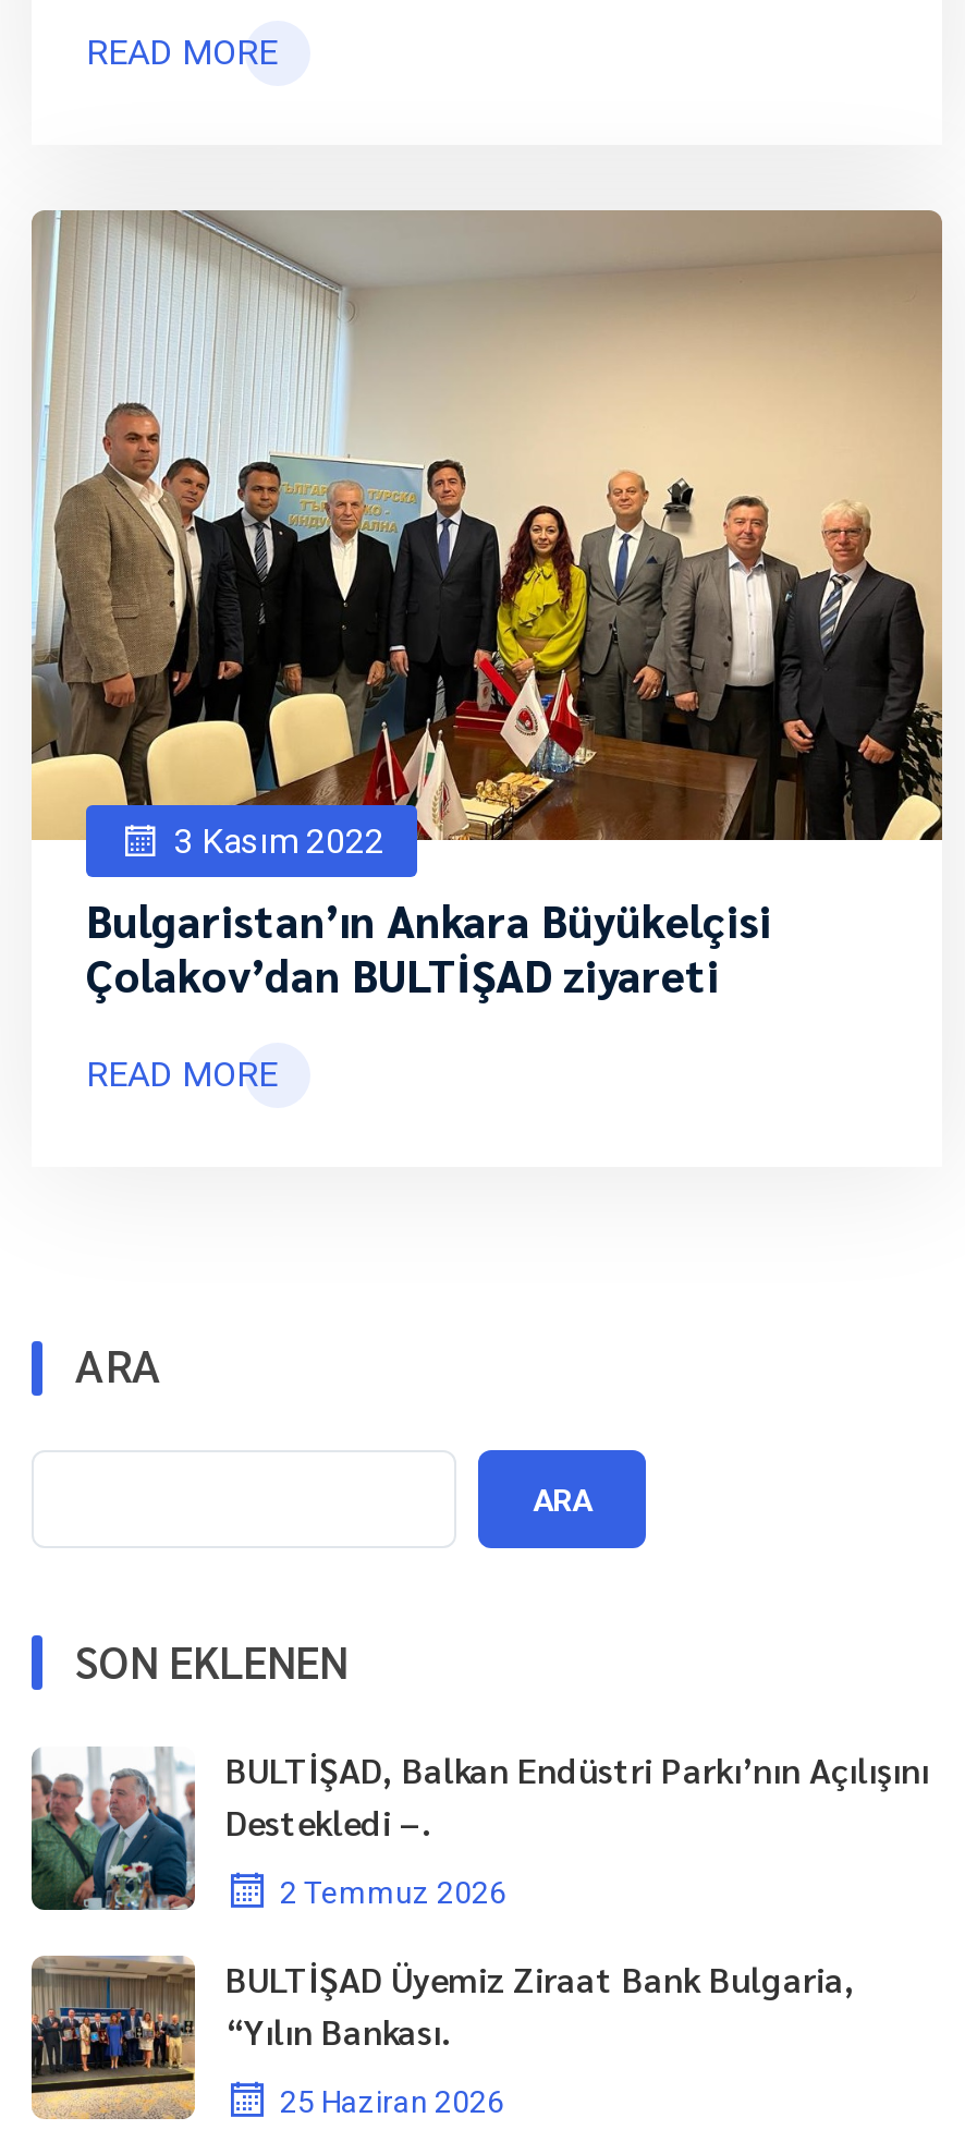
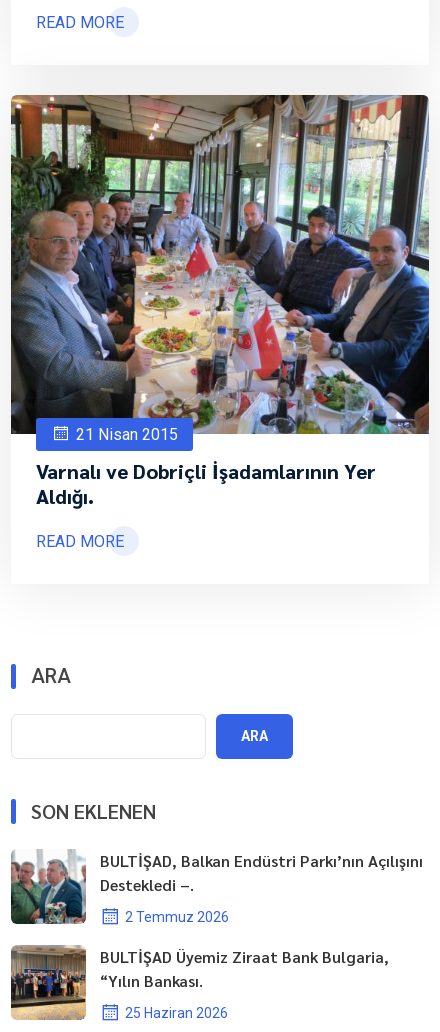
- [image]
- 3 Kasım 2022
+ [image]
+ 21 Nisan 2015

- Bulgaristan’ın Ankara Büyükelçisi
- Çolakov’dan BULTİŞAD ziyareti
+ Varnalı ve Dobriçli İşadamlarının Yer
+ Aldığı.
